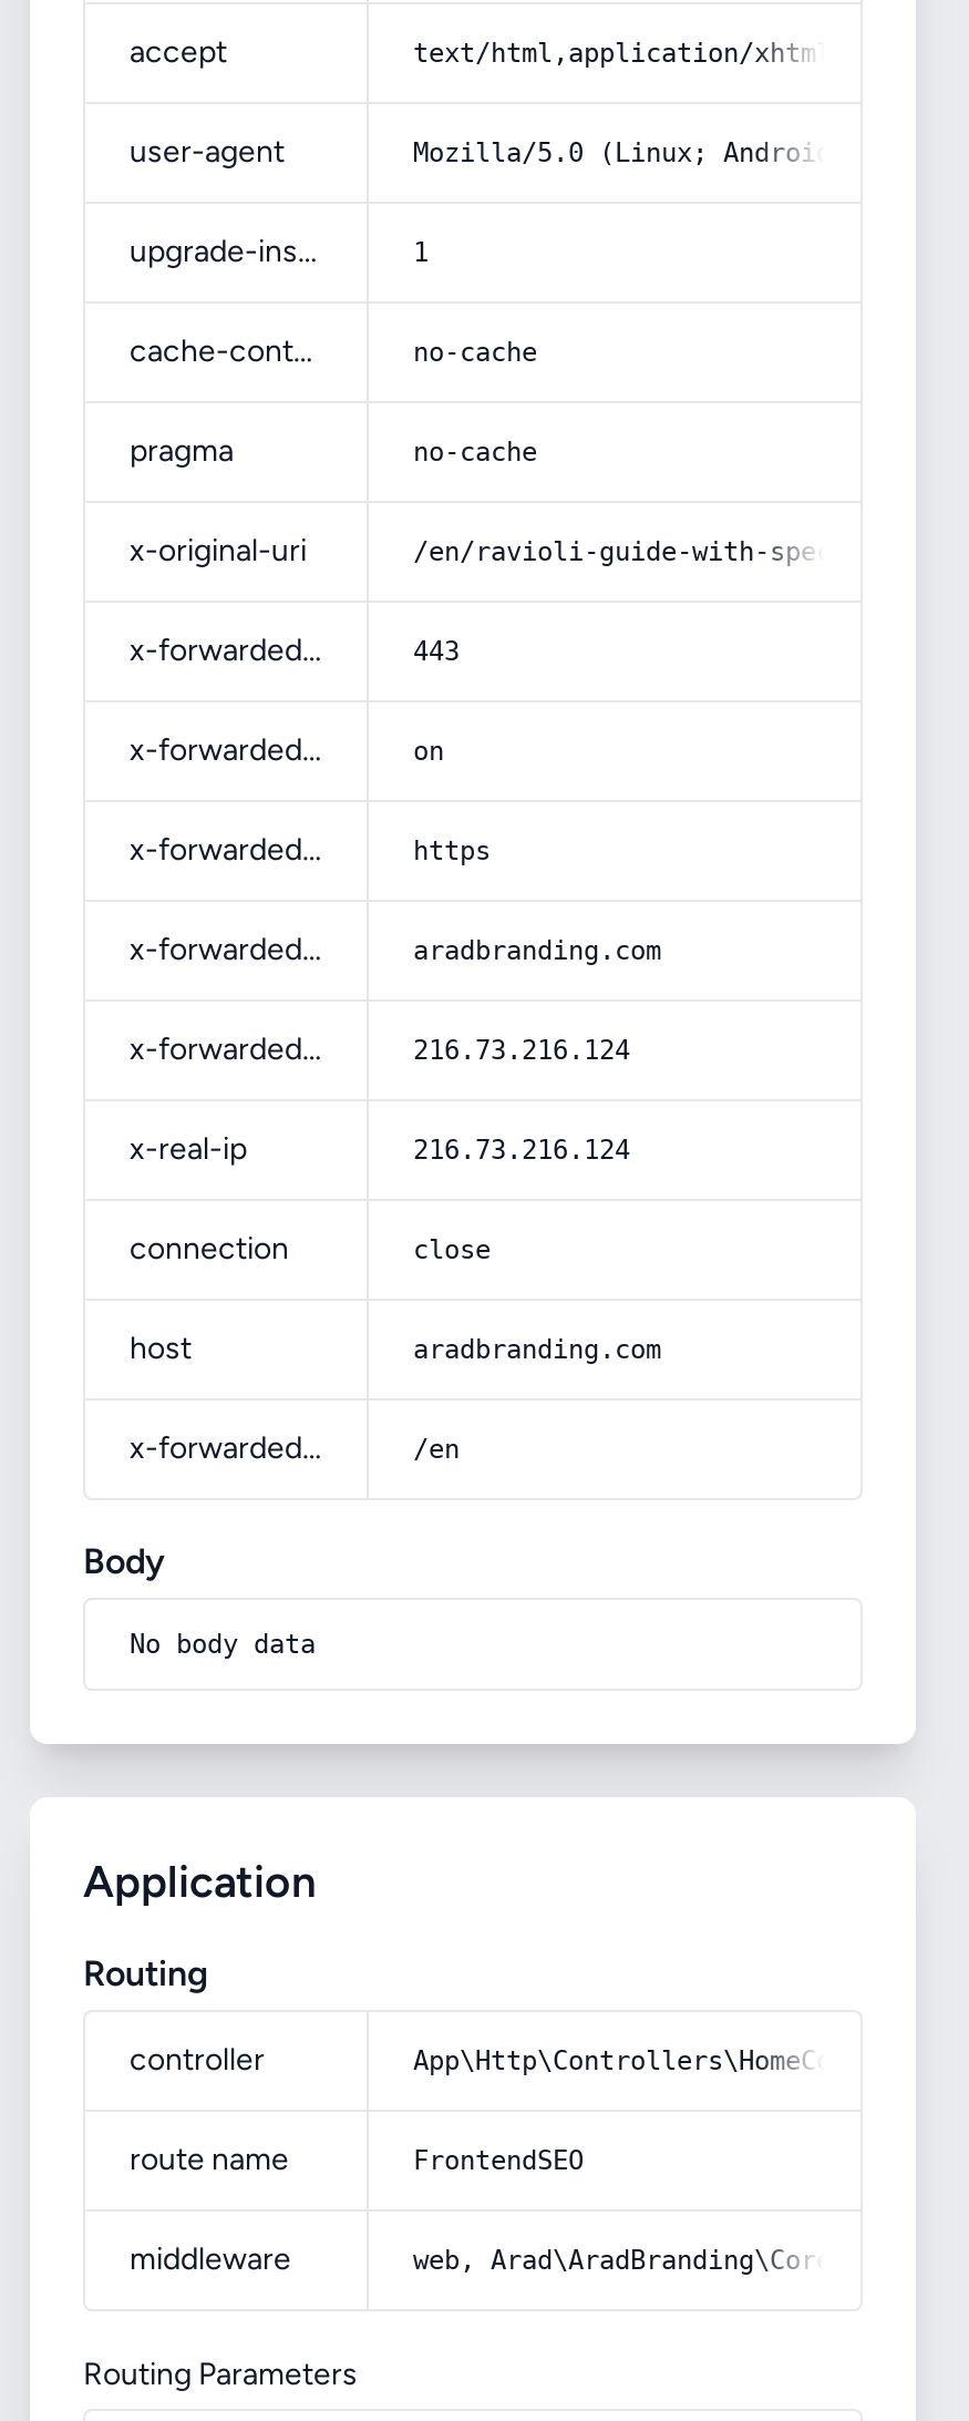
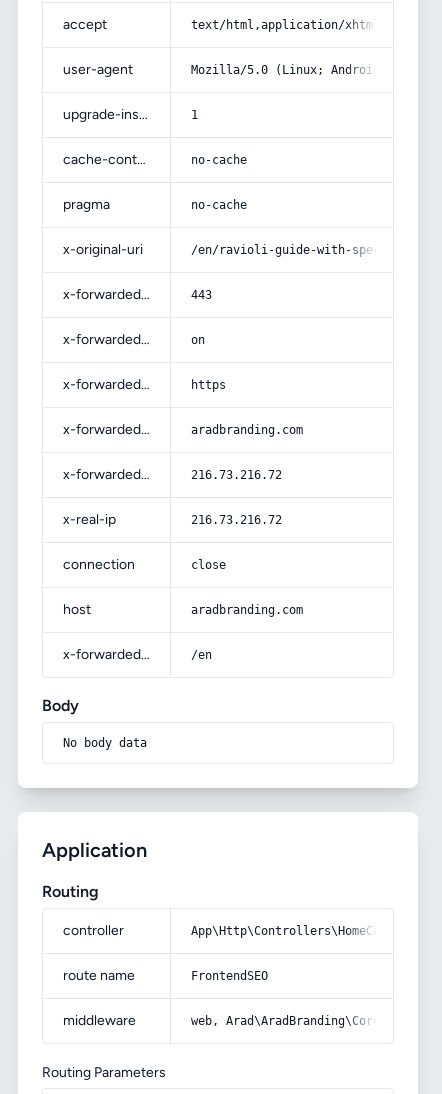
- 216.73.216.124
+ 216.73.216.72

- 216.73.216.124
+ 216.73.216.72
